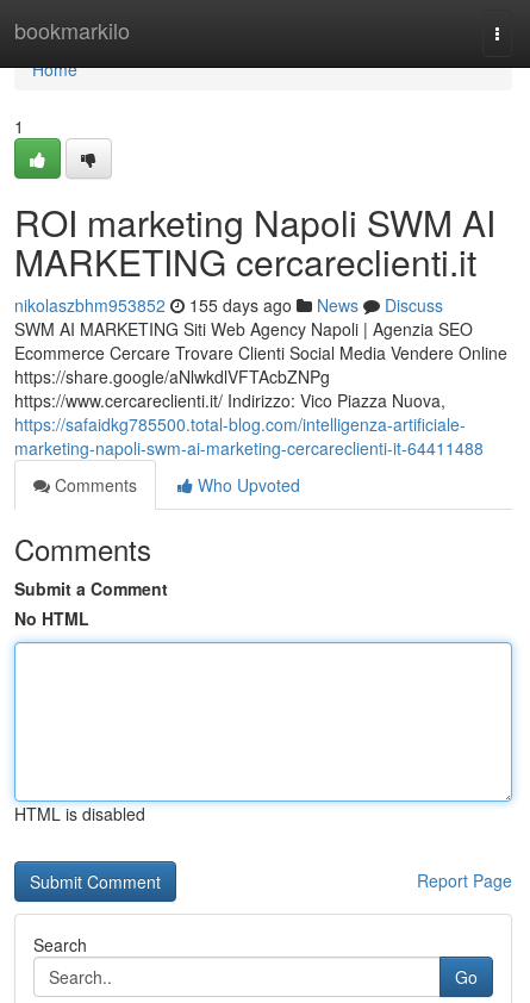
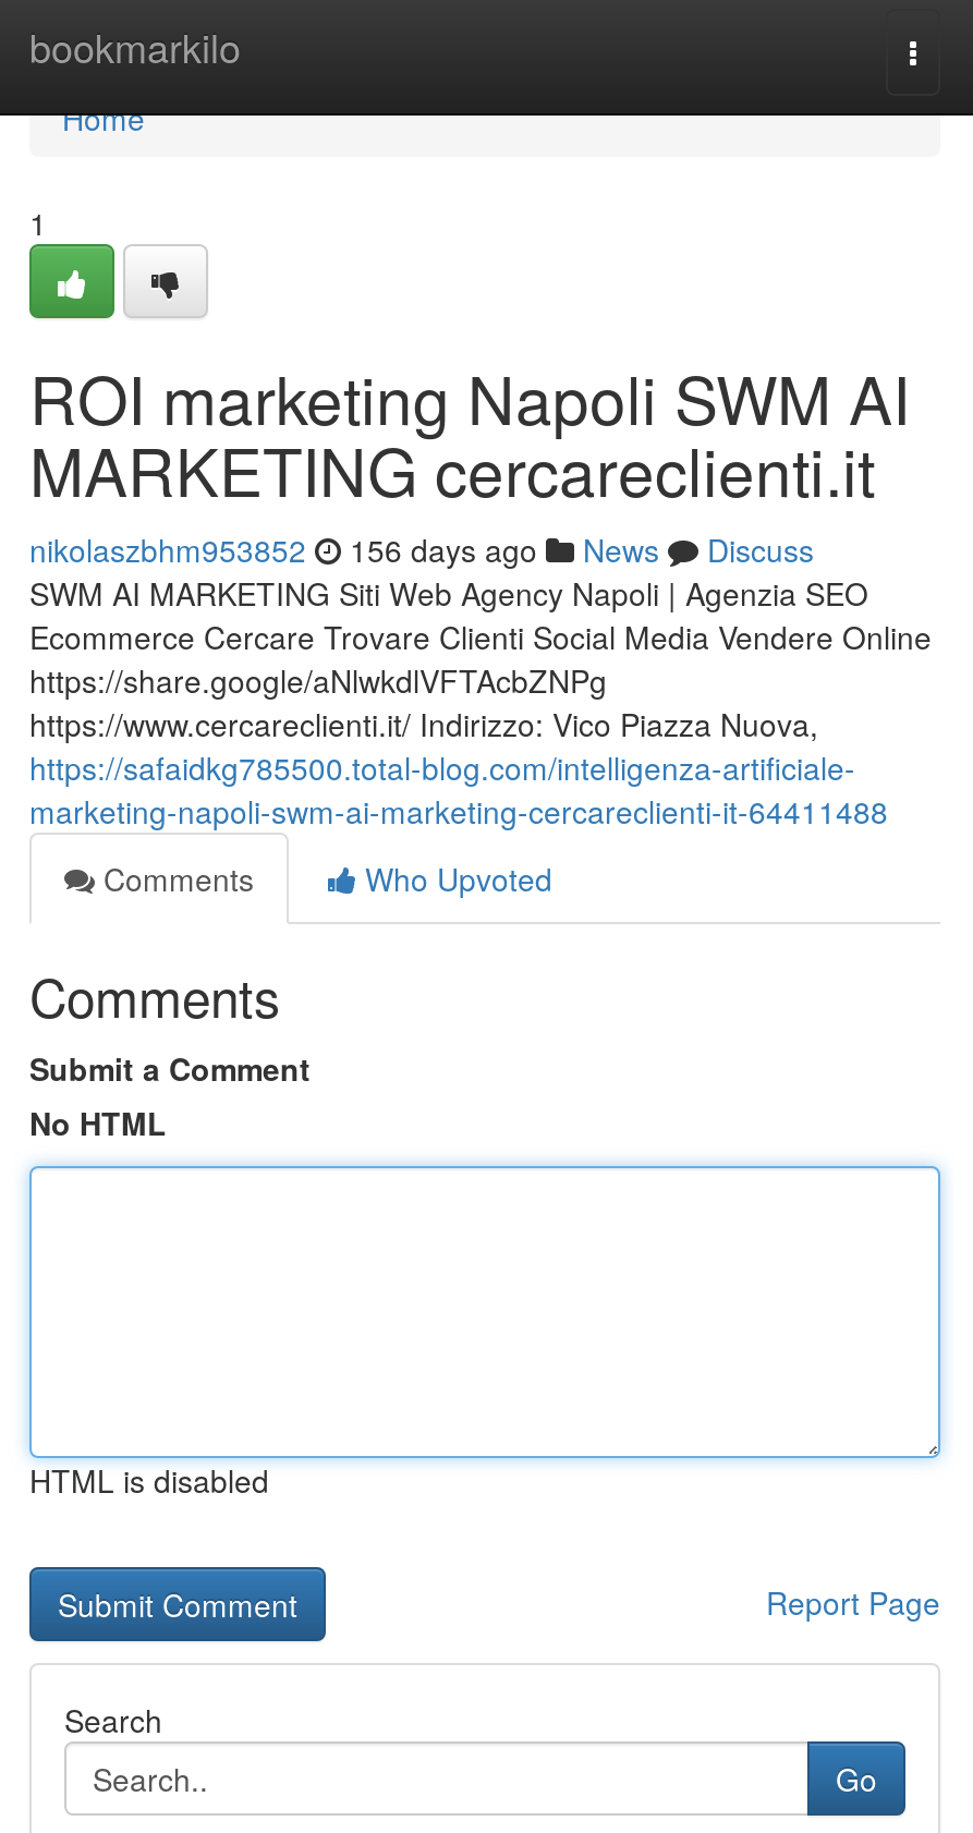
- nikolaszbhm953852 155 days ago News Discuss
+ nikolaszbhm953852 156 days ago News Discuss
